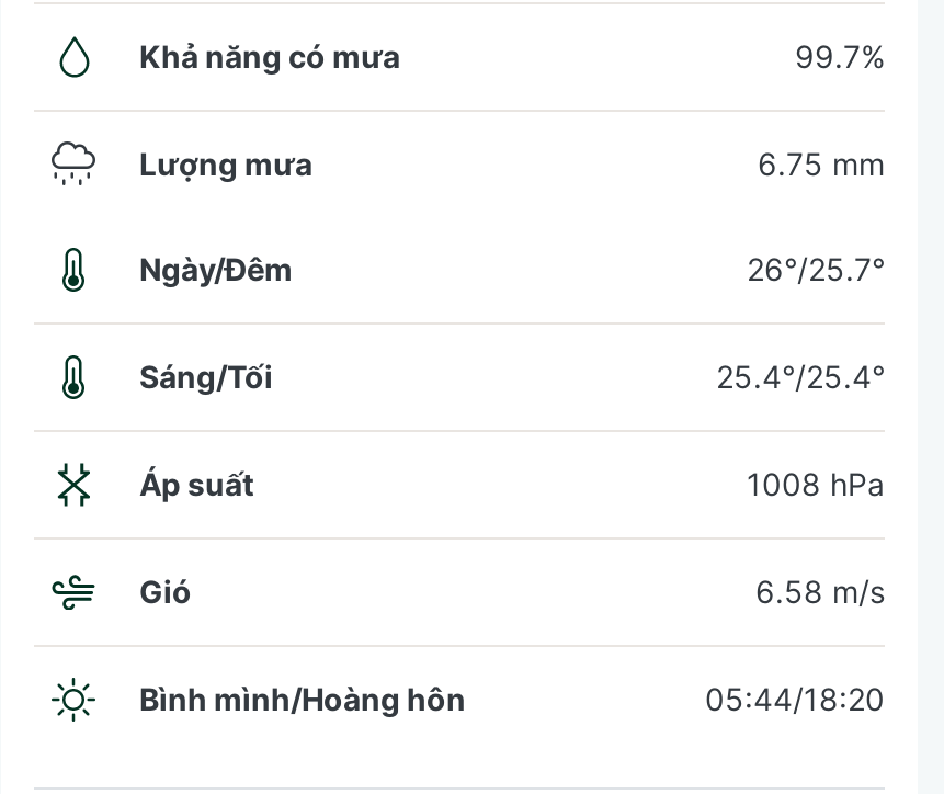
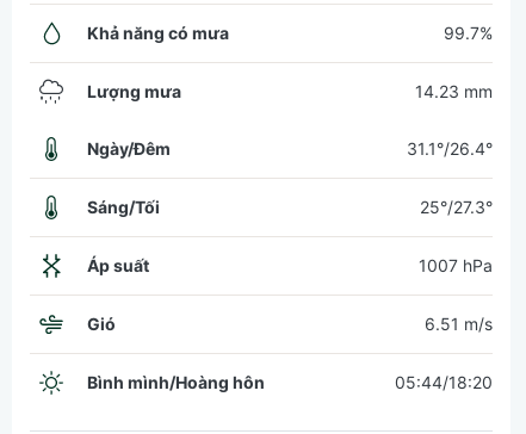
- 6.75 mm
+ 14.23 mm

- 26°/25.7°
+ 31.1°/26.4°

- 25.4°/25.4°
+ 25°/27.3°

- 1008 hPa
+ 1007 hPa

- 6.58 m/s
+ 6.51 m/s
